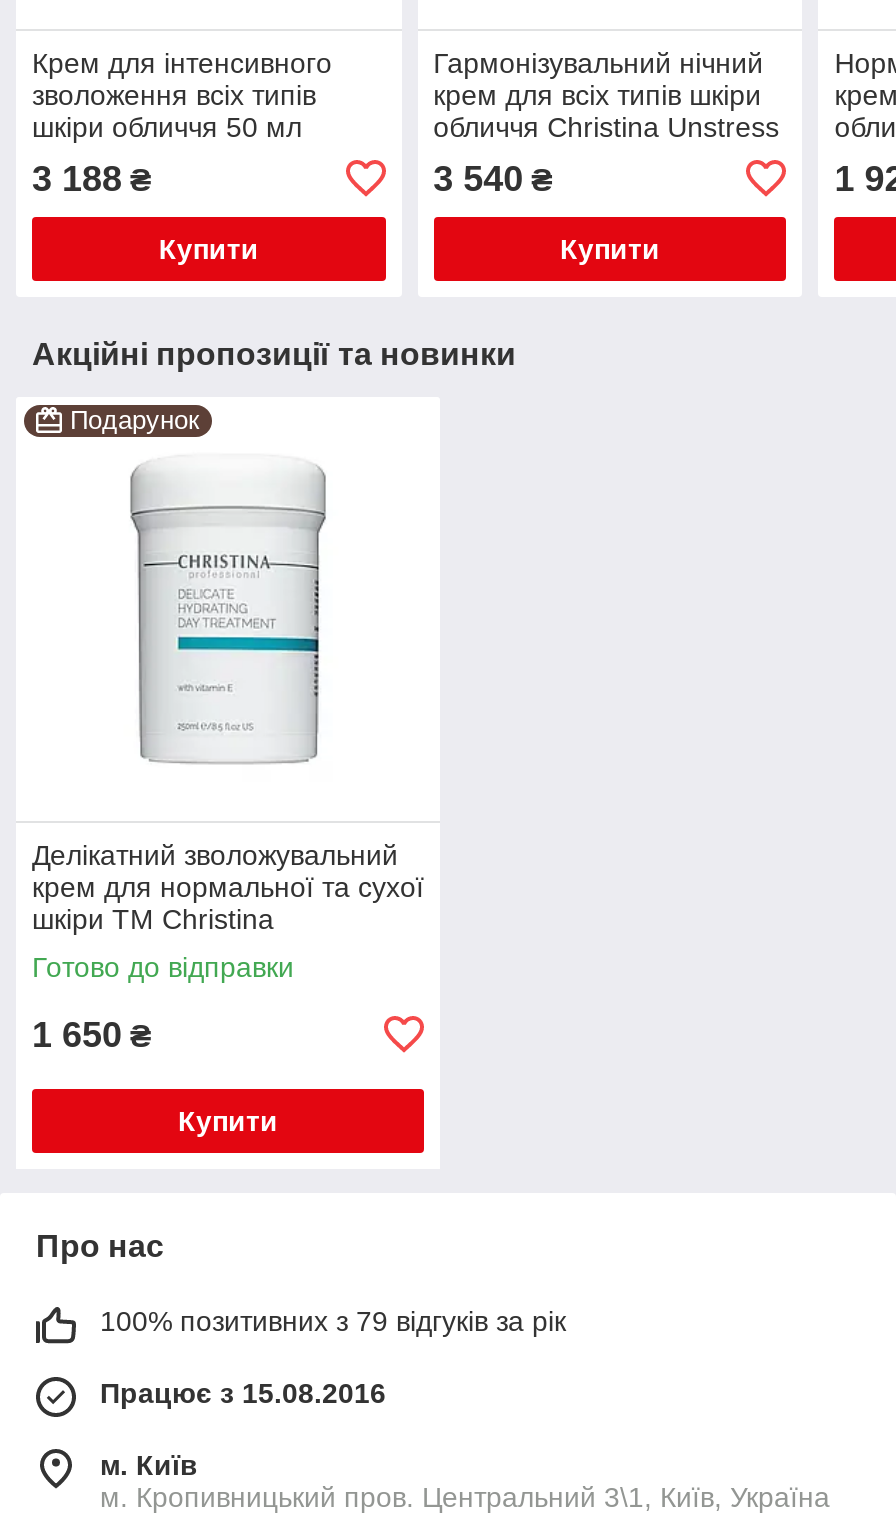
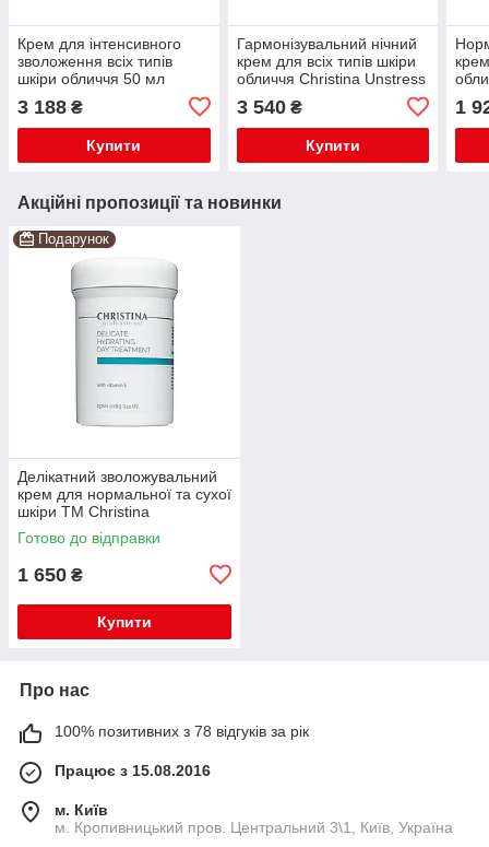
- 100% позитивних з 79 відгуків за рік
+ 100% позитивних з 78 відгуків за рік
